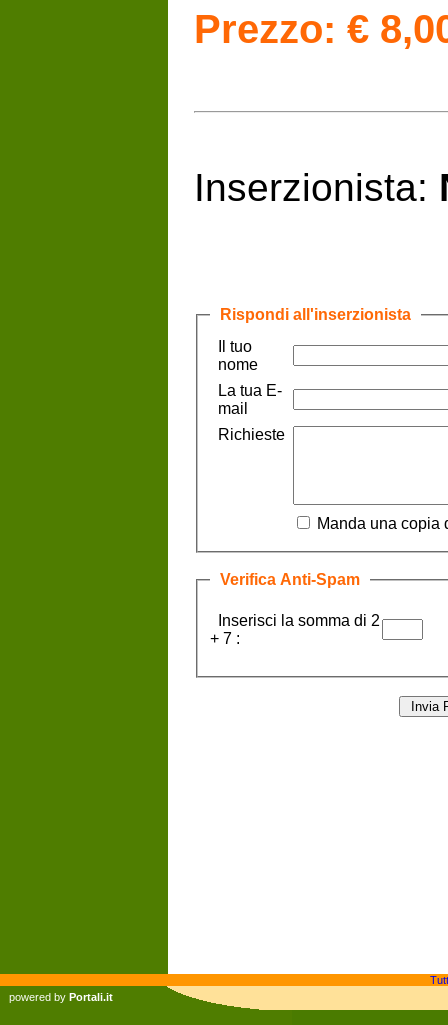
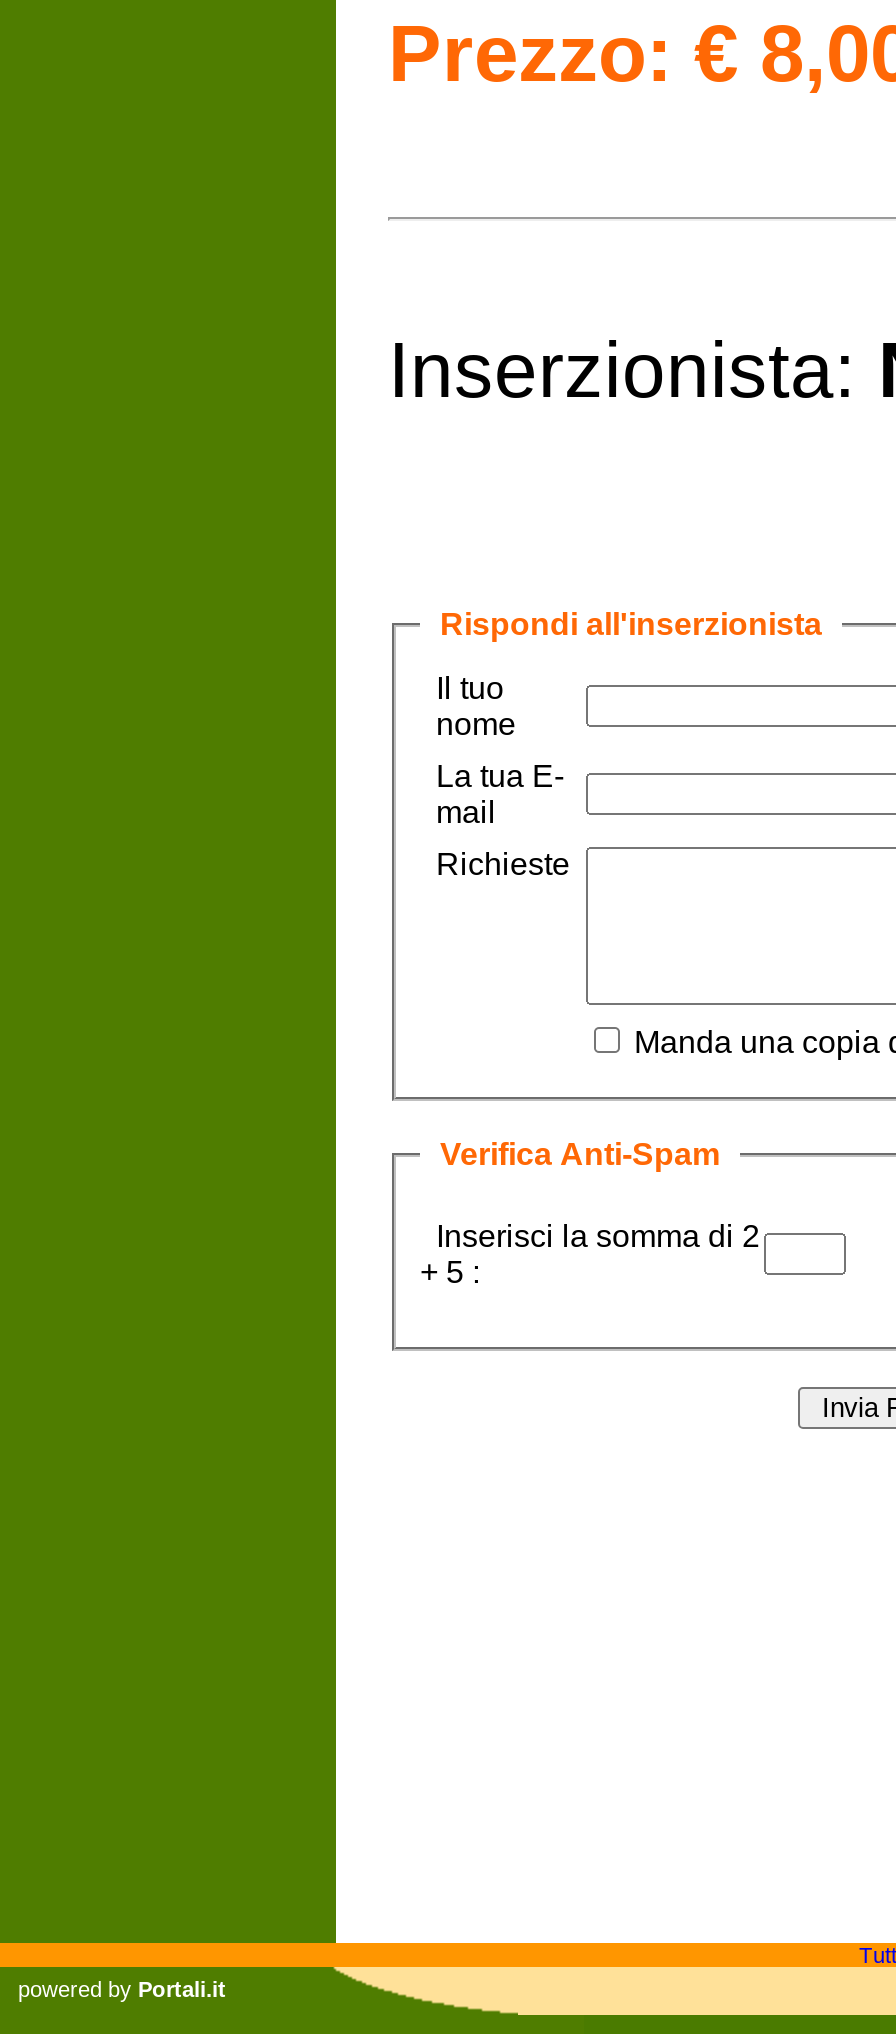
- + 7 :
+ + 5 :
